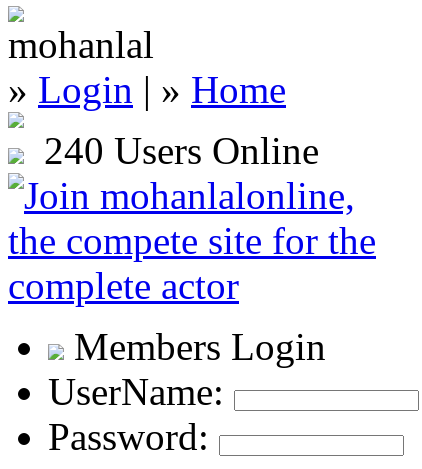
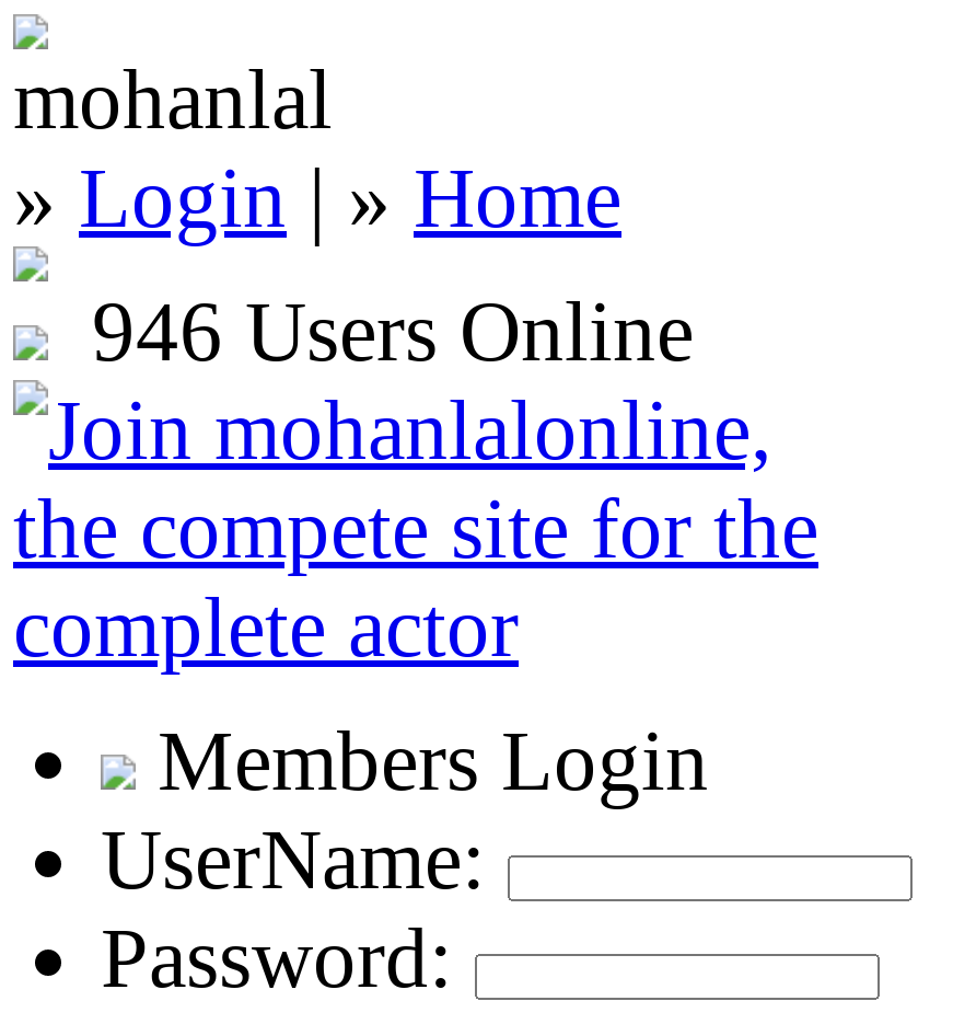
- 240 Users Online
+ 946 Users Online
